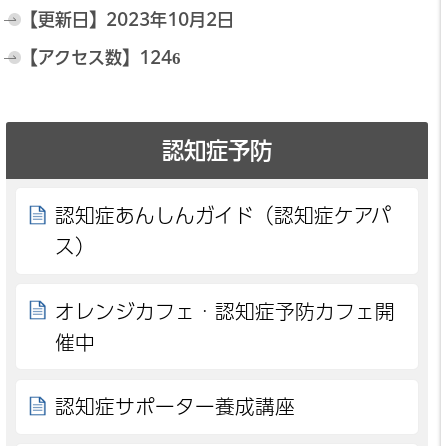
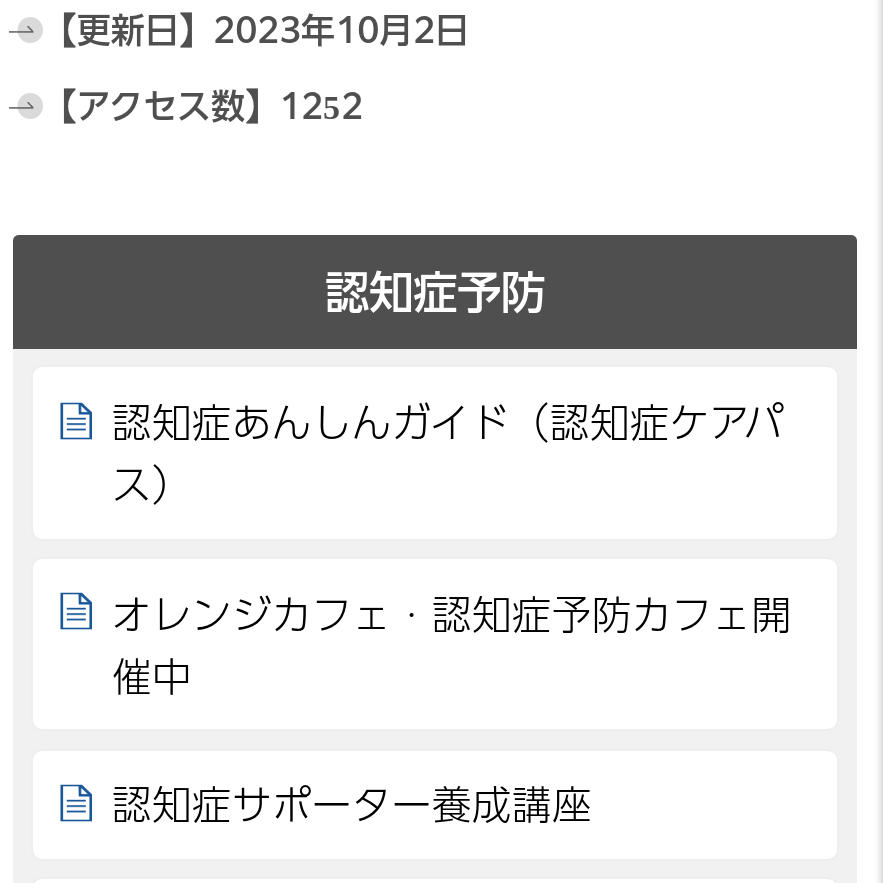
- 【アクセス数】1246
+ 【アクセス数】1252
